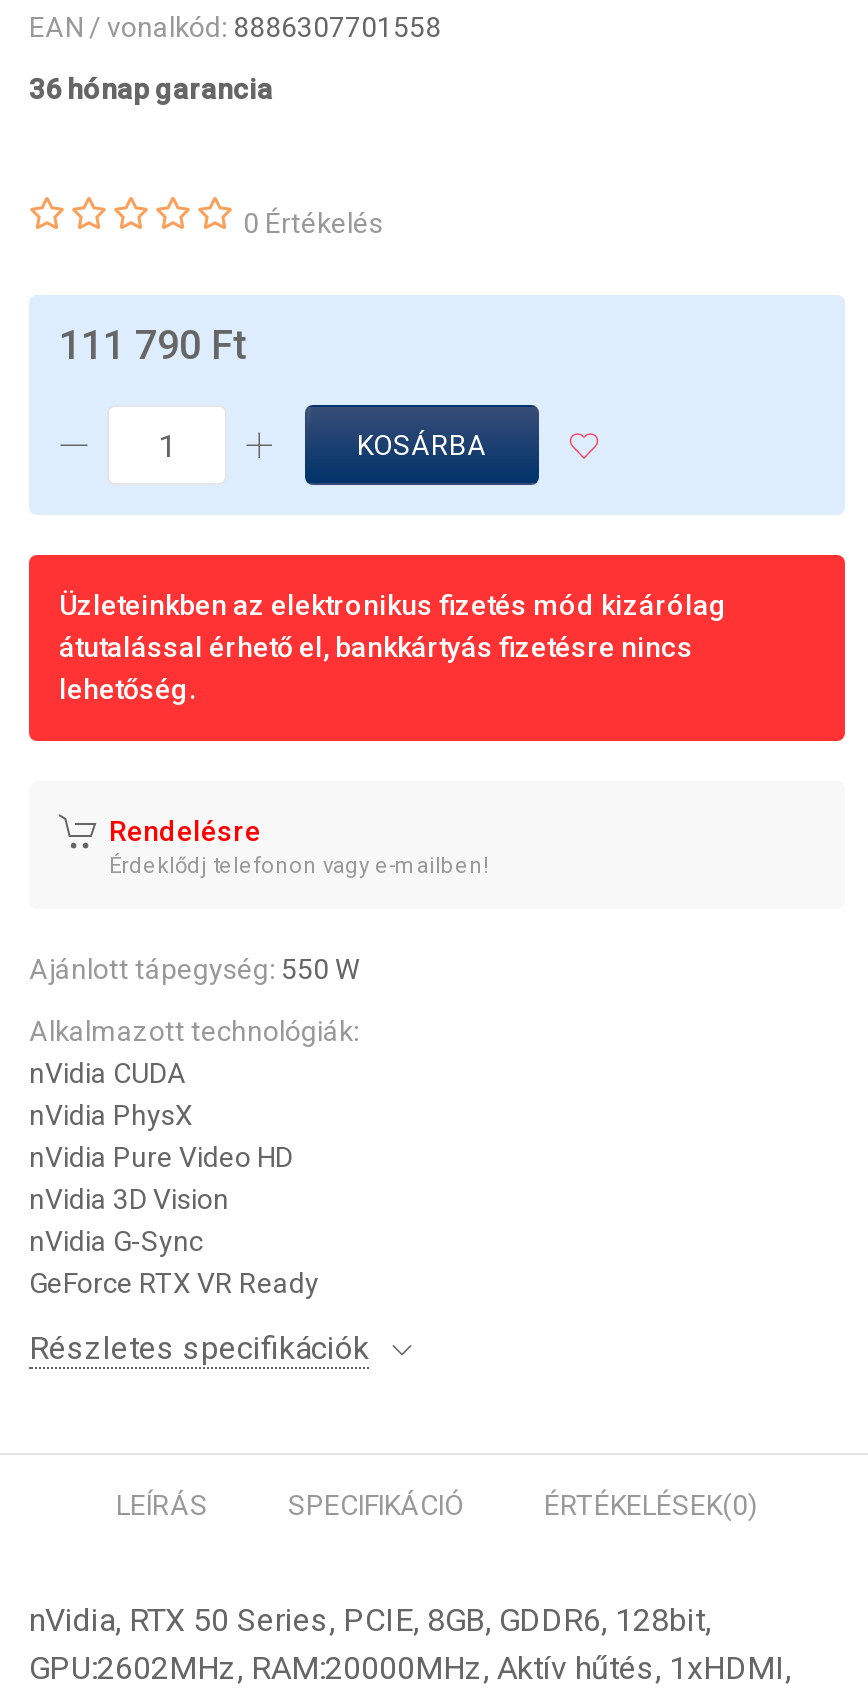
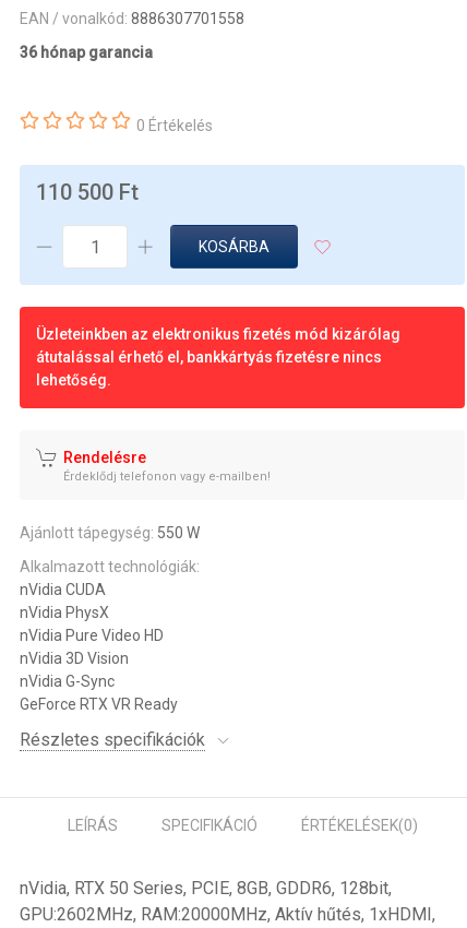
- 111 790 Ft
+ 110 500 Ft
